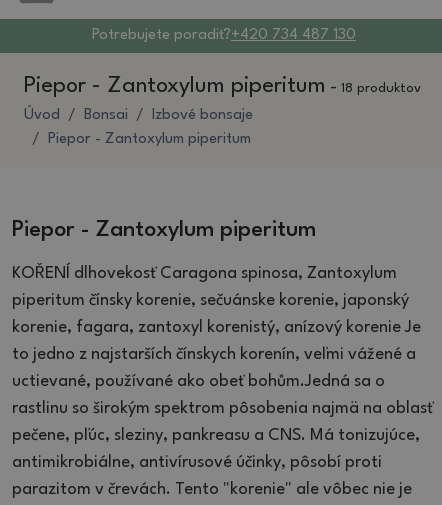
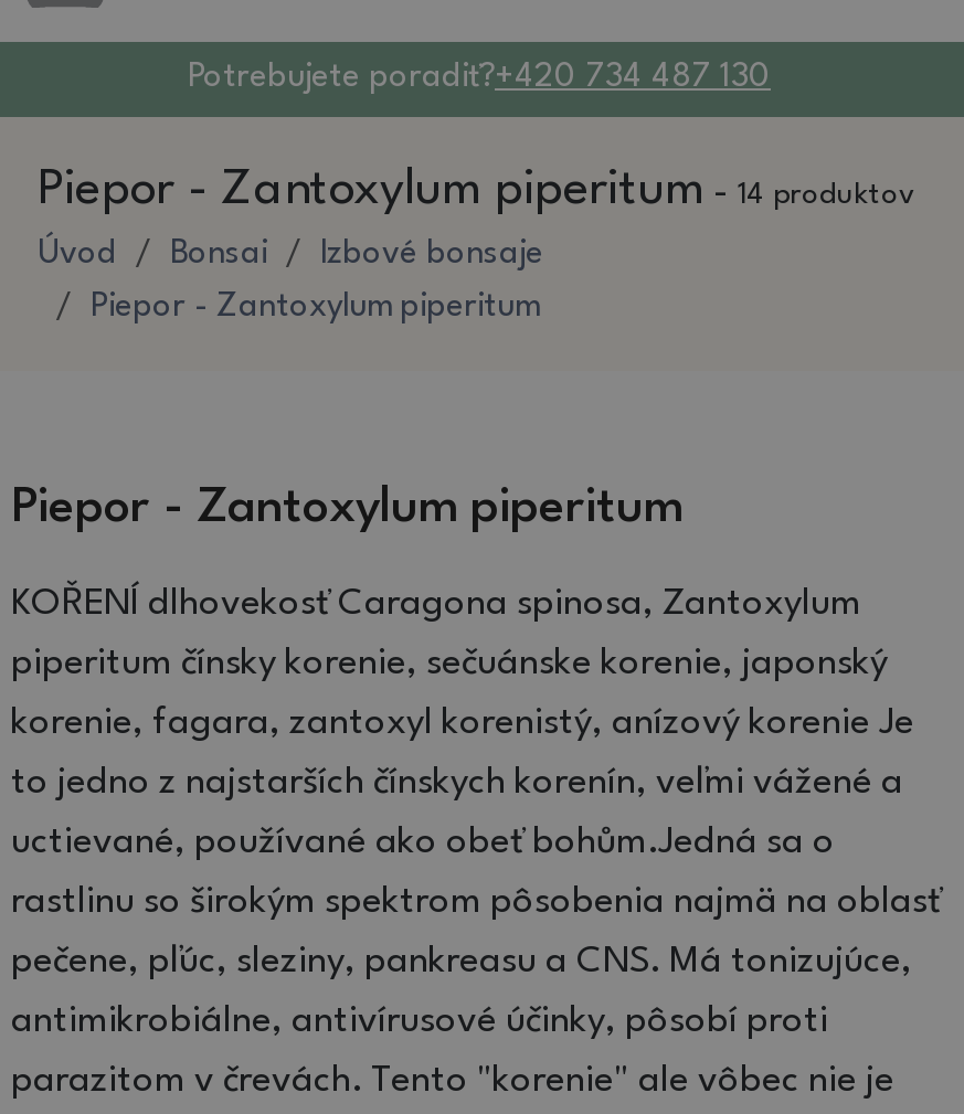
- Piepor - Zantoxylum piperitum - 18 produktov
+ Piepor - Zantoxylum piperitum - 14 produktov
